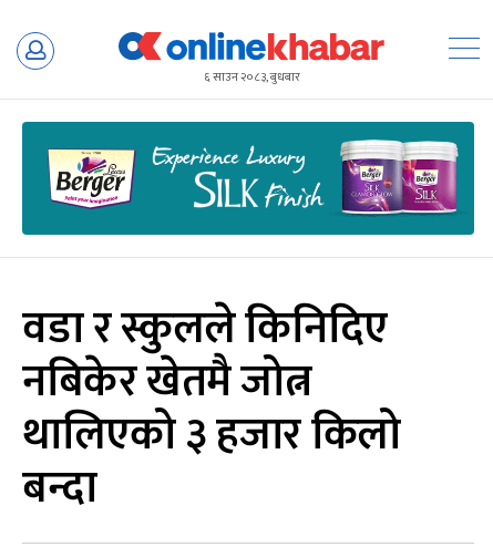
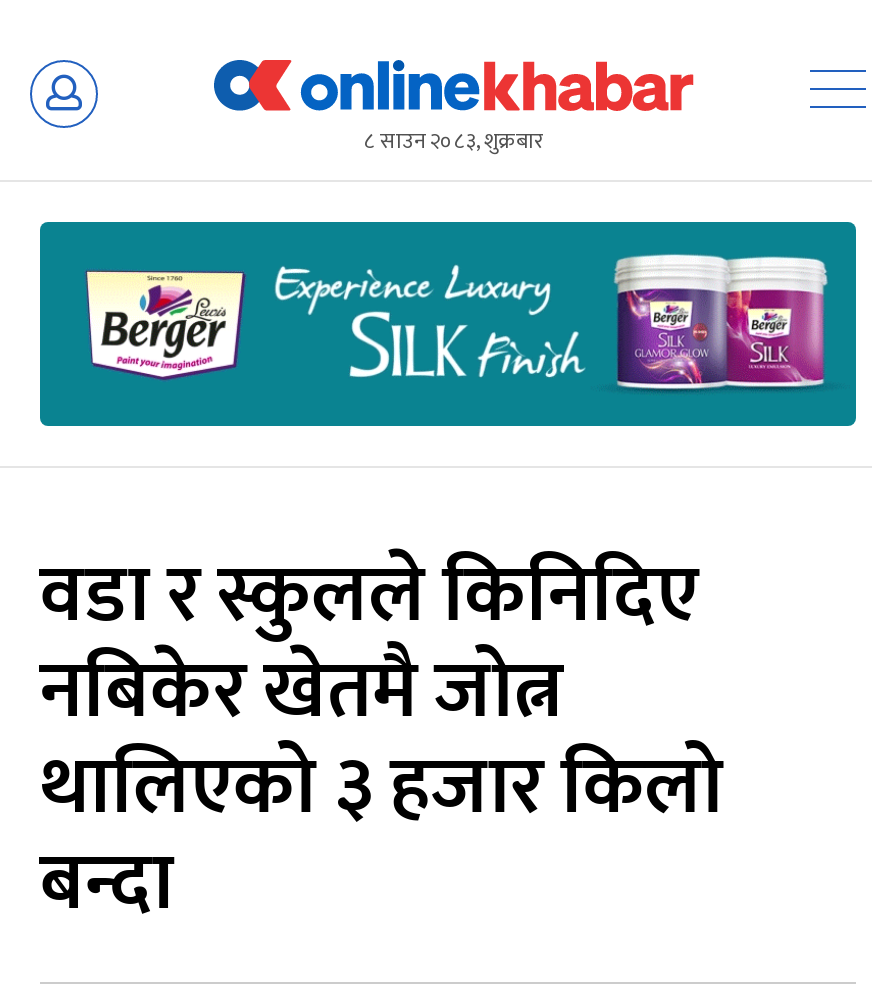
- ६ साउन २०८३, बुधबार
+ ८ साउन २०८३, शुक्रबार
